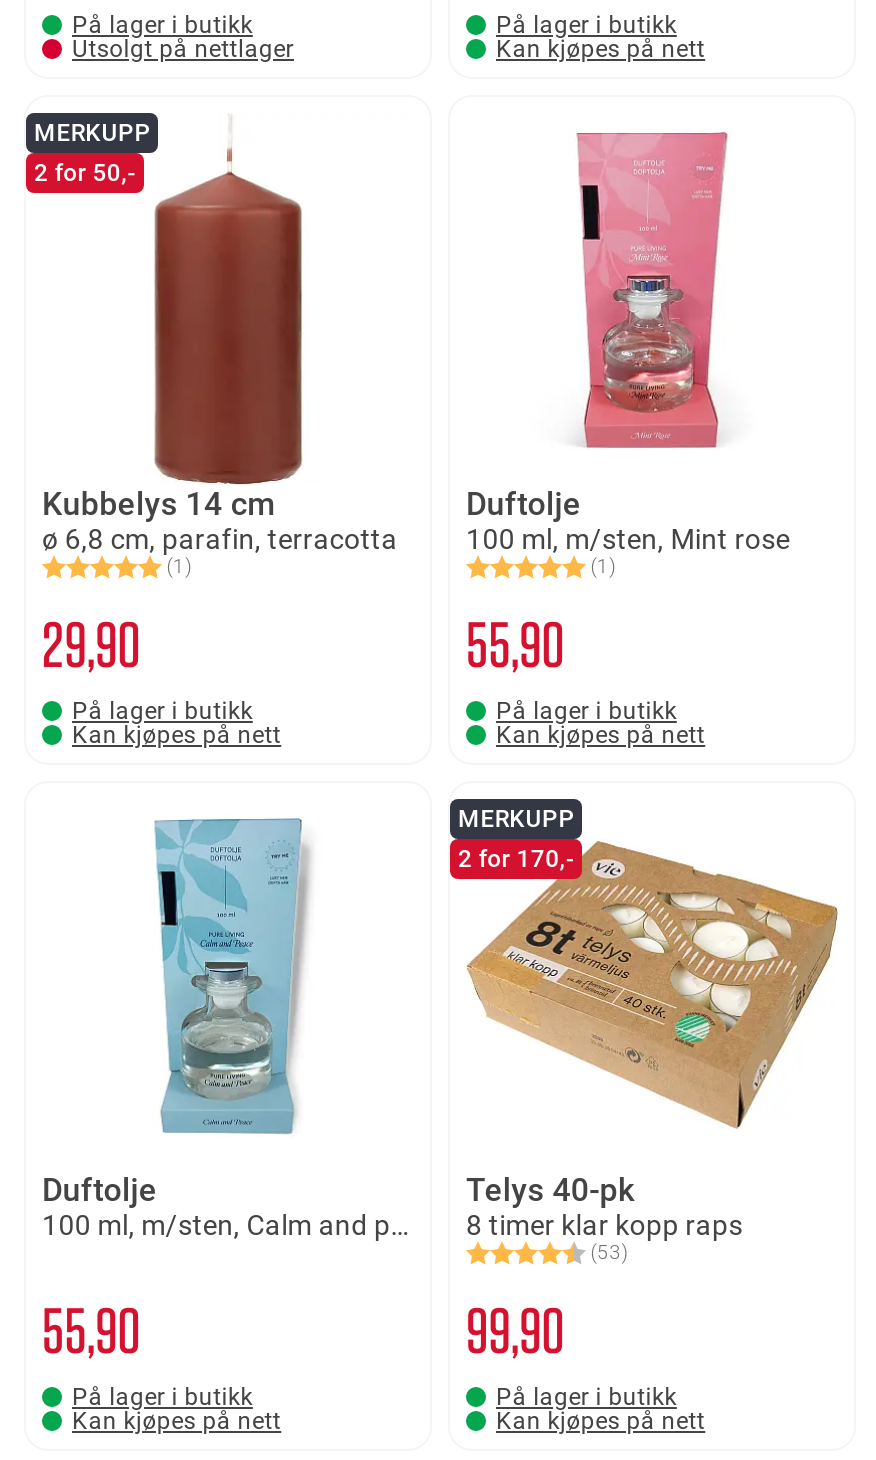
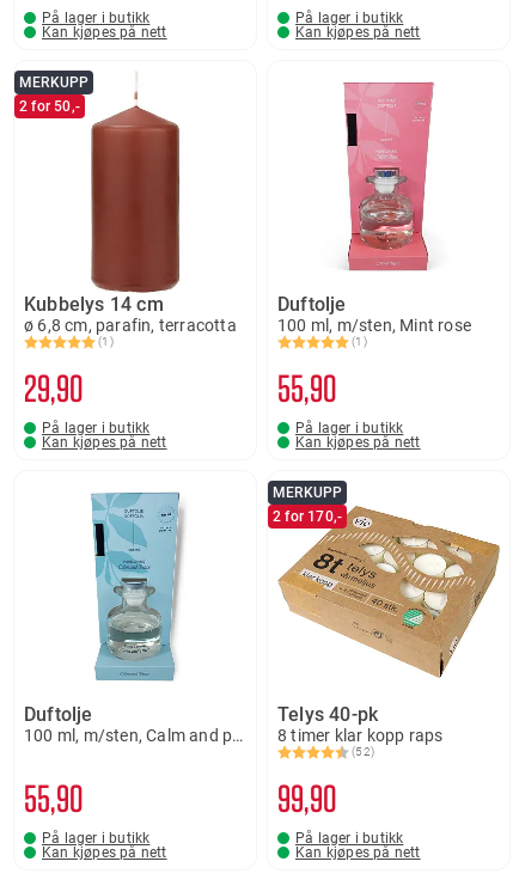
- Utsolgt på nettlager
+ Kan kjøpes på nett

- (53)
+ (52)
